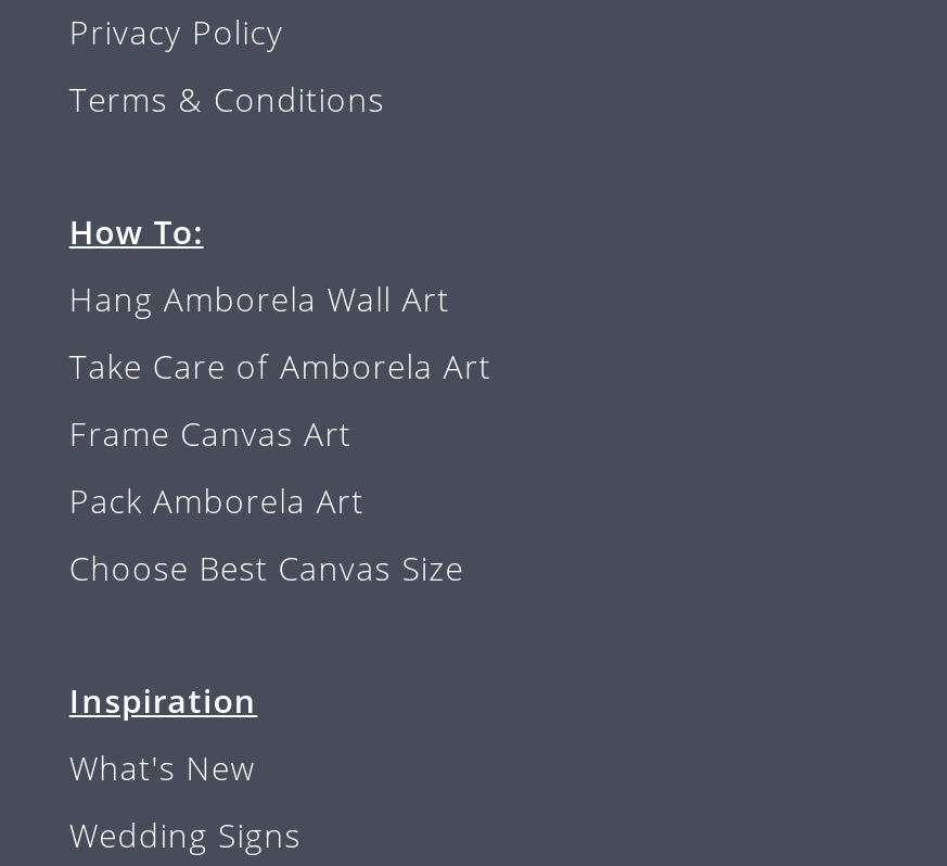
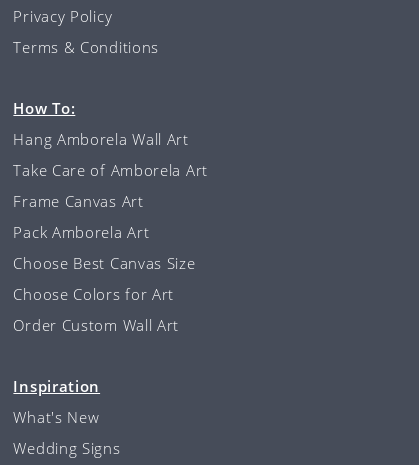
+ Choose Colors for Art
+ Order Custom Wall Art
